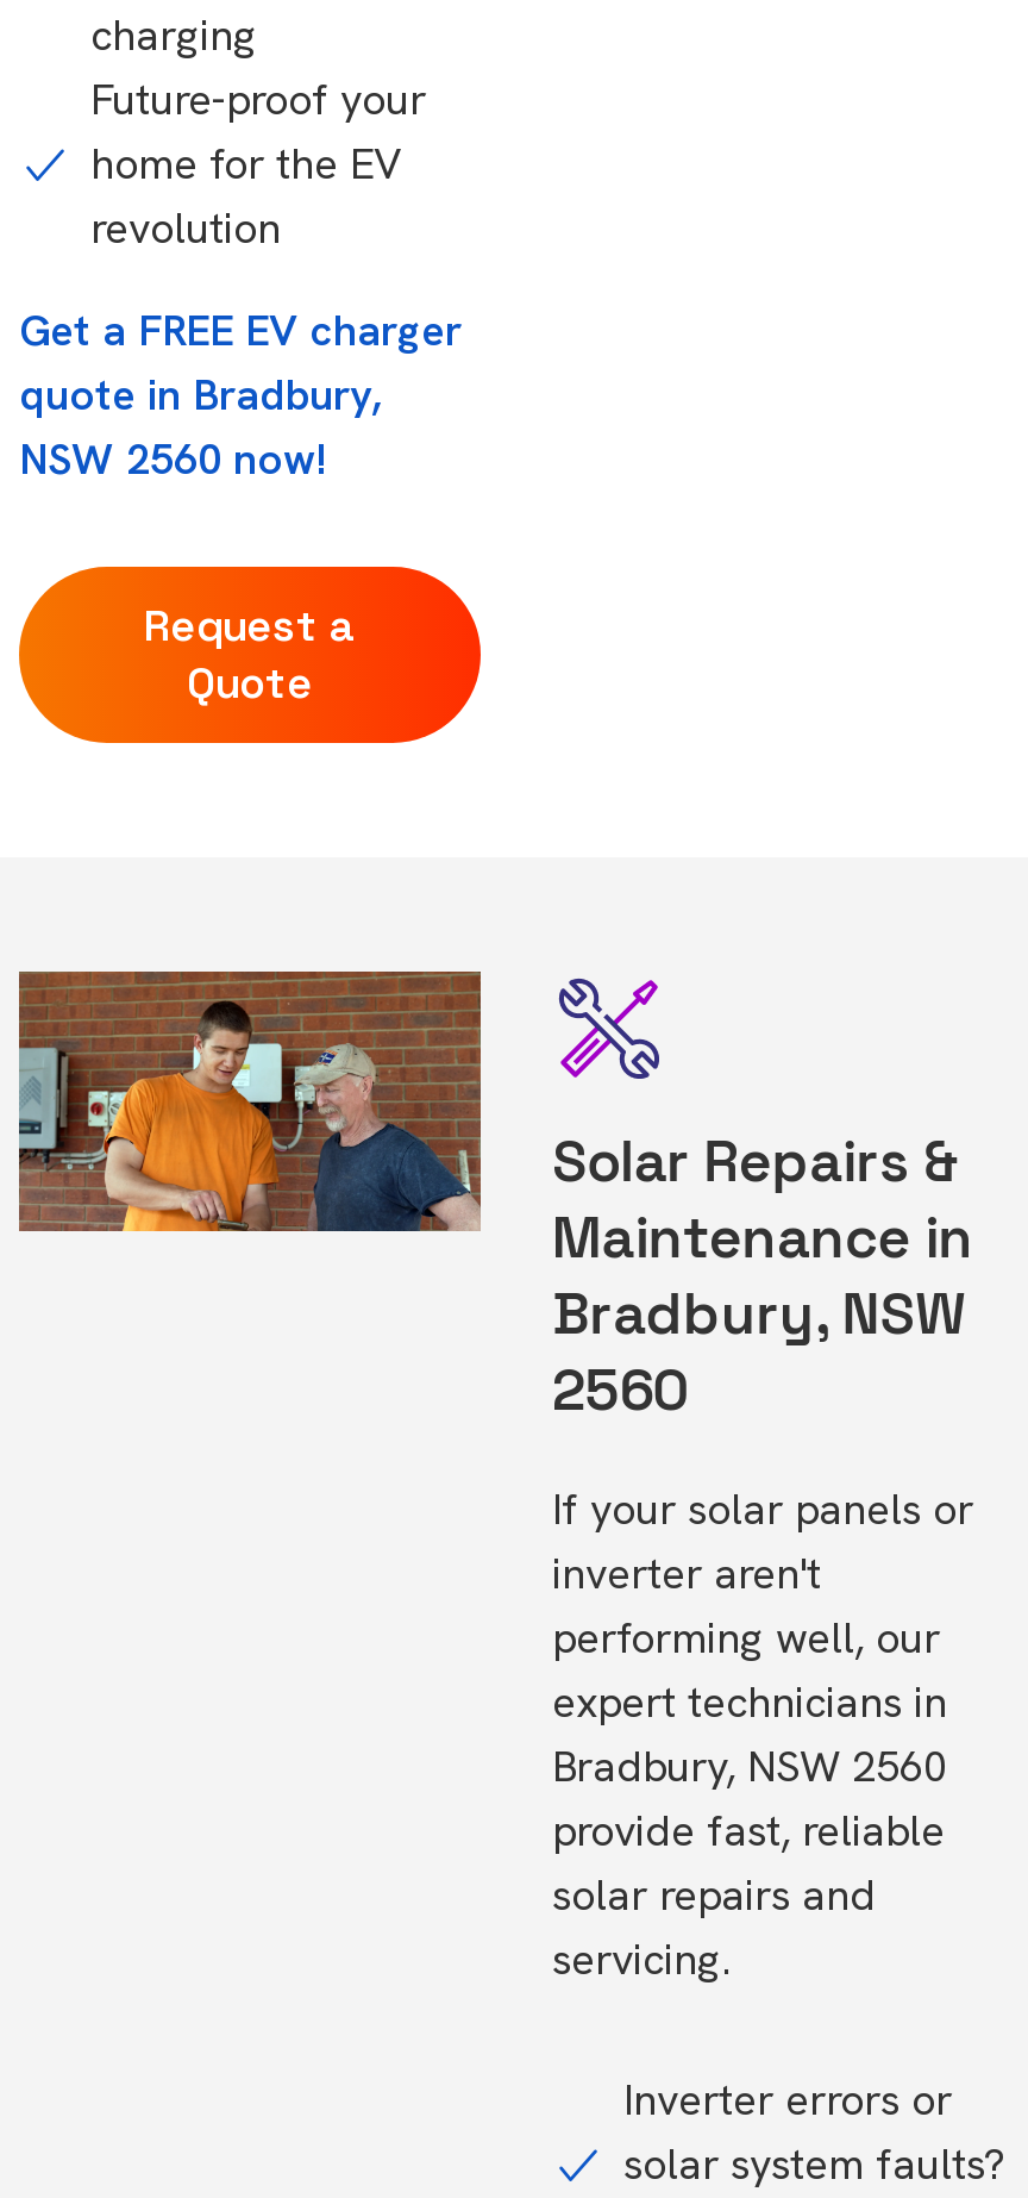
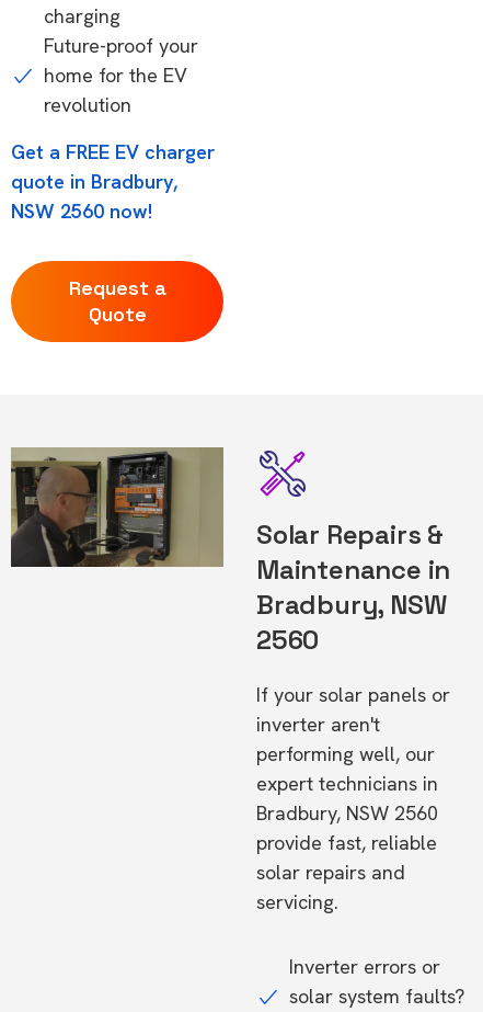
- [image]
+ [image]
